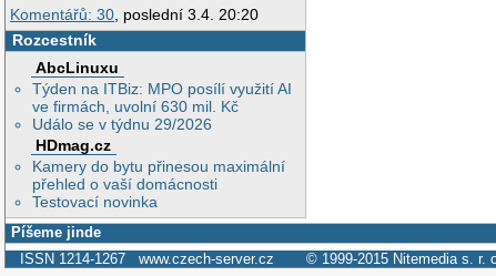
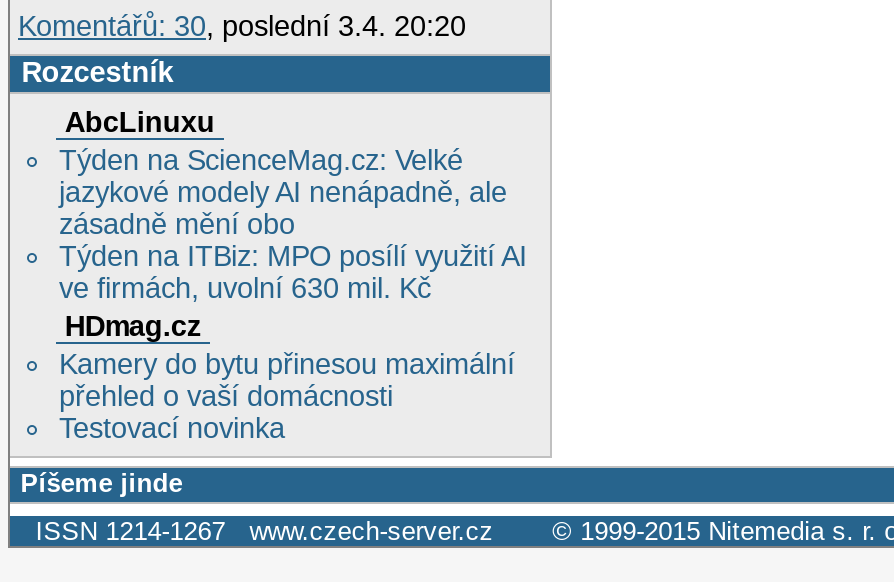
+ Týden na ScienceMag.cz: Velké
+ jazykové modely AI nenápadně, ale
+ zásadně mění obo

moved down: Týden na ITBiz: MPO posílí využití AI | ve firmách, uvolní 630 mil. Kč

- Událo se v týdnu 29/2026
